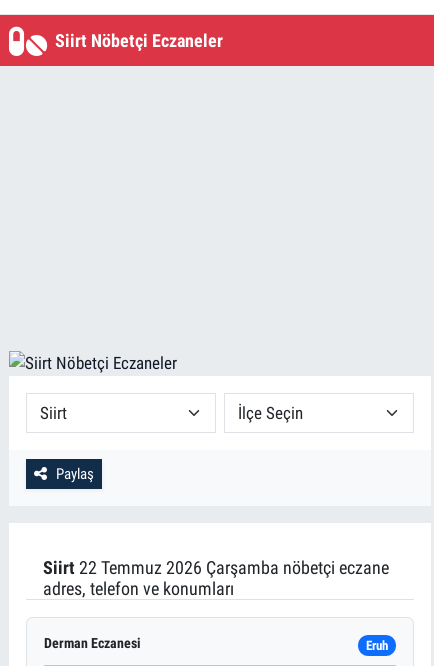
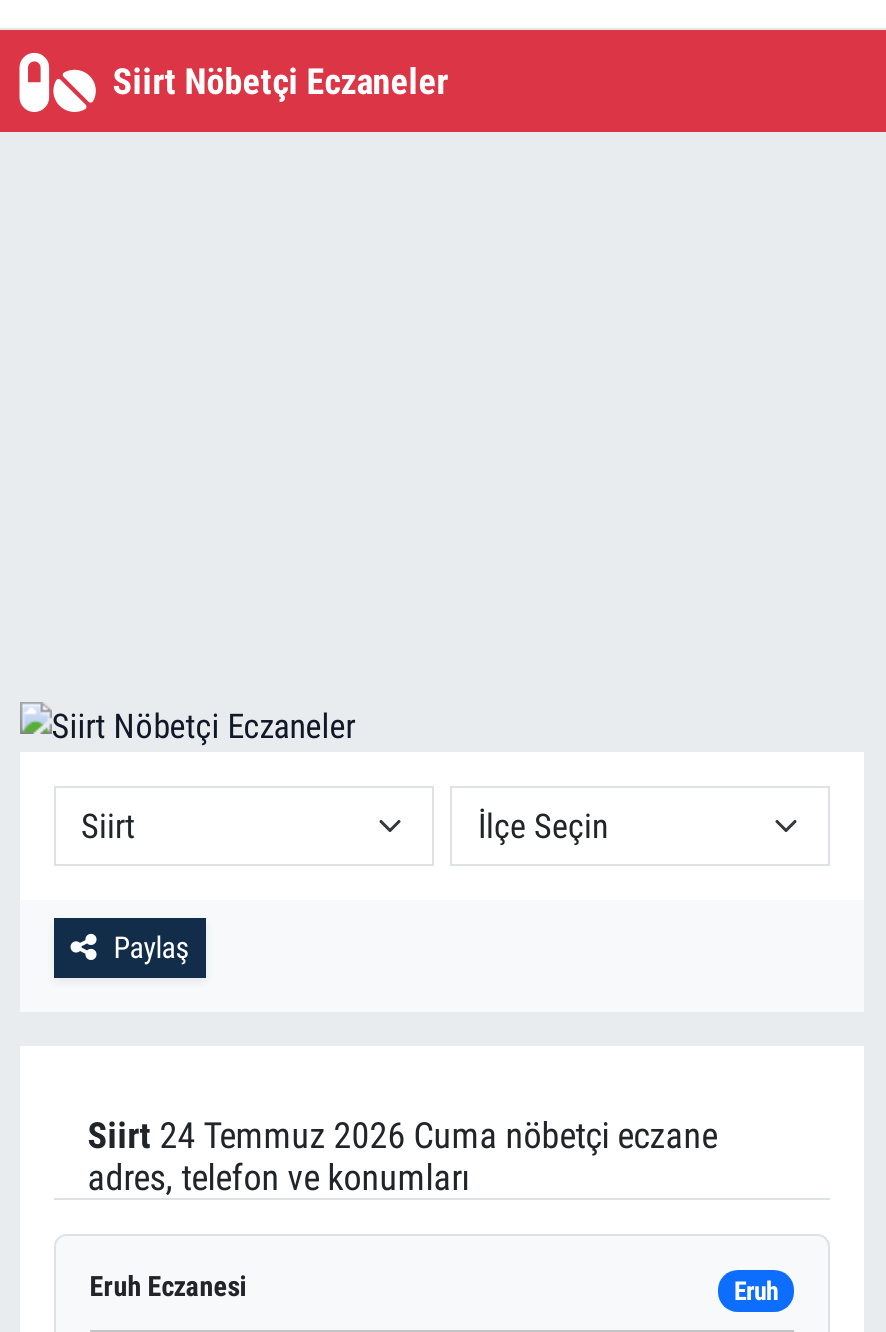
- Siirt 22 Temmuz 2026 Çarşamba nöbetçi eczane
+ Siirt 24 Temmuz 2026 Cuma nöbetçi eczane

- Derman Eczanesi
+ Eruh Eczanesi
